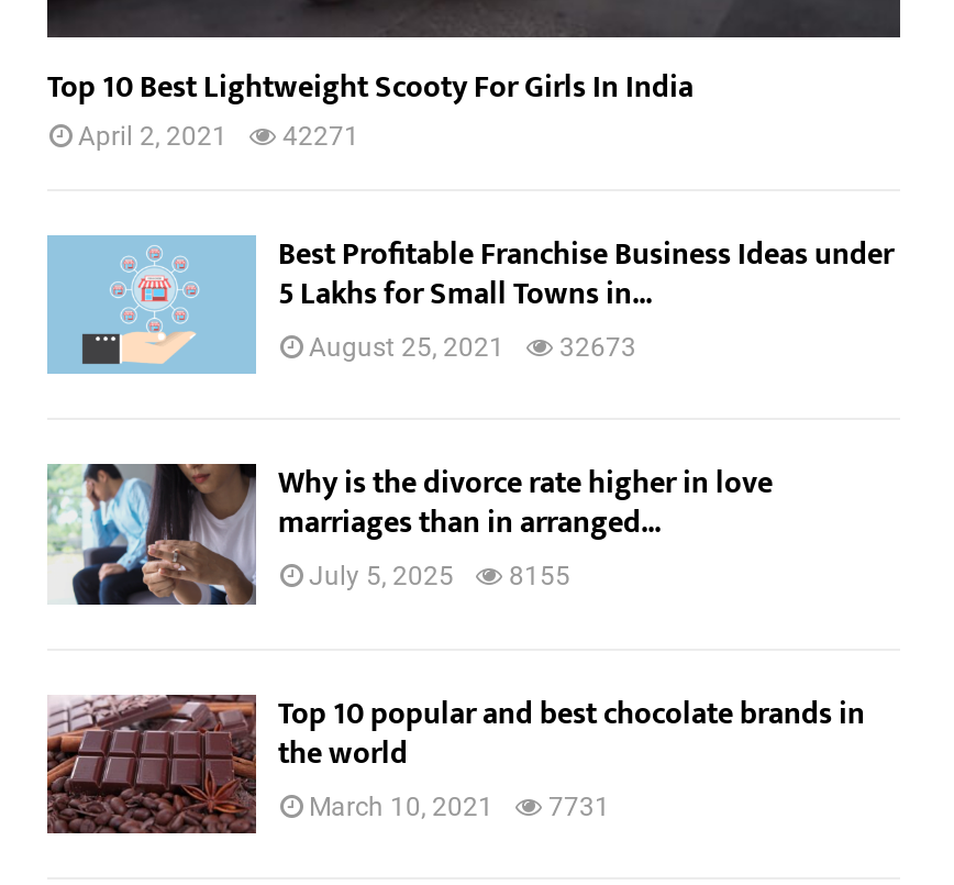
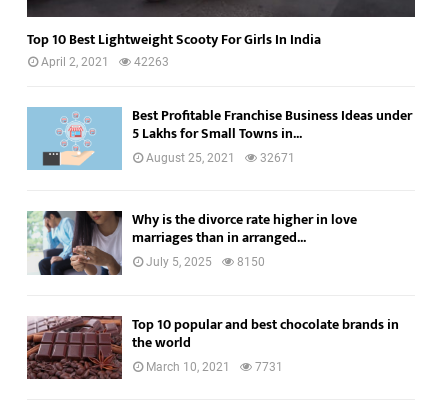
- April 2, 2021 42271
+ April 2, 2021 42263

- August 25, 2021 32673
+ August 25, 2021 32671

- July 5, 2025 8155
+ July 5, 2025 8150
